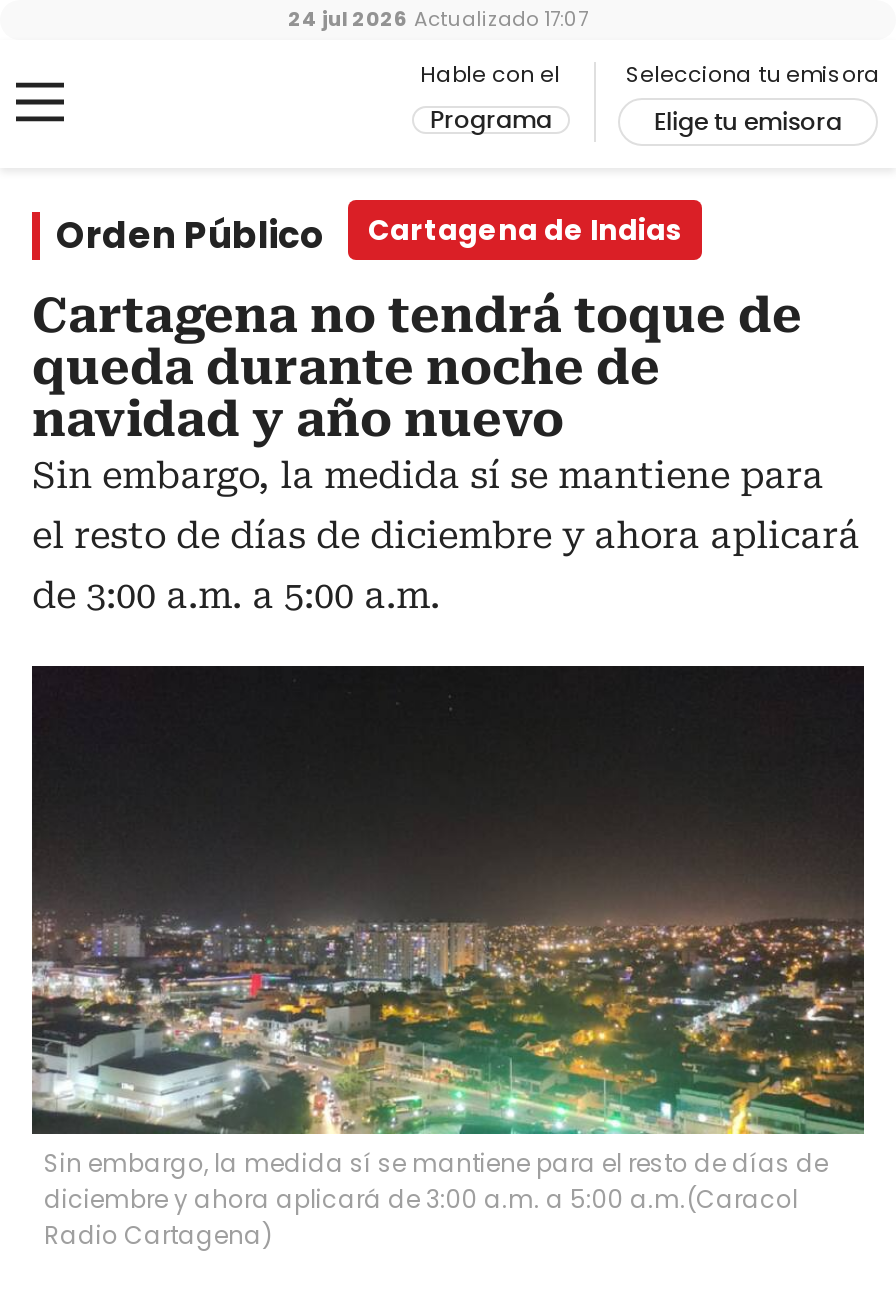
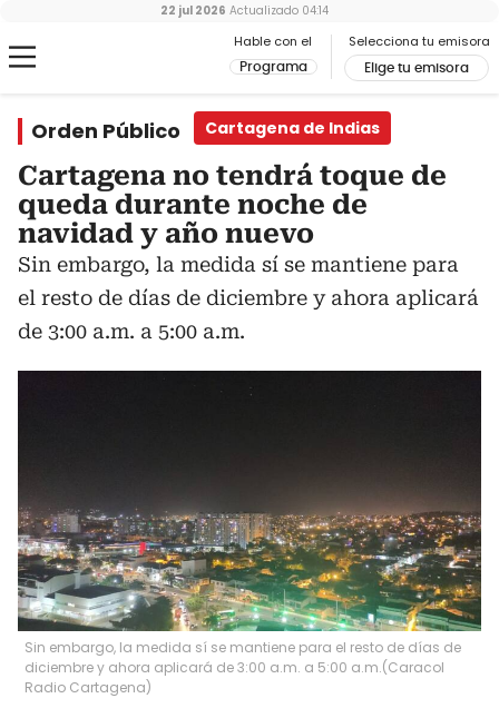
- 24 jul 2026 Actualizado 17:07
+ 22 jul 2026 Actualizado 04:14
